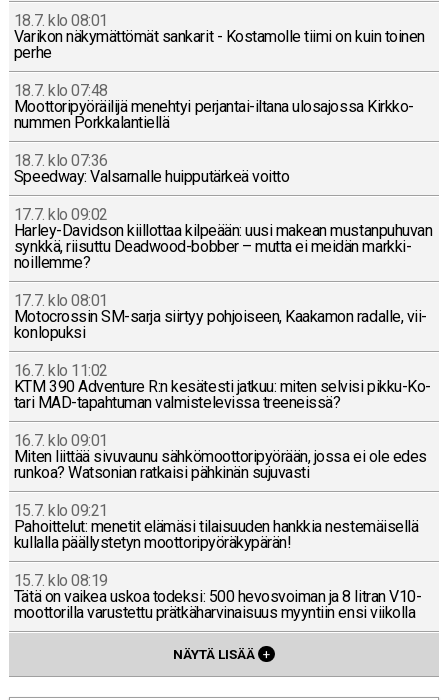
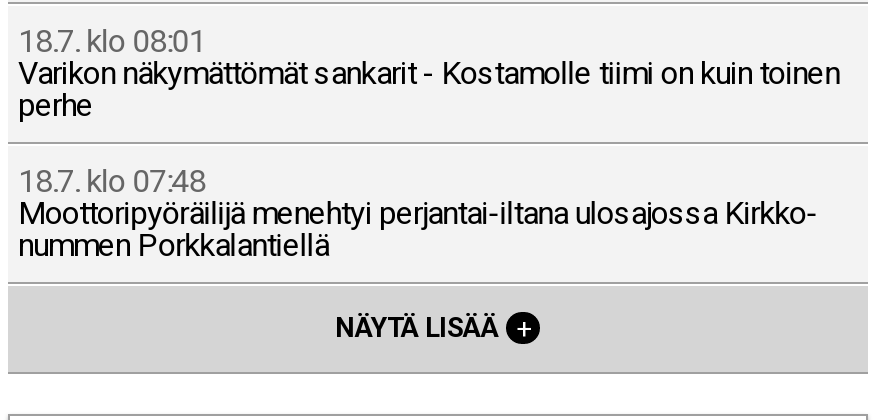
- 18.7. klo 07:36
- Speedway: Valsarnalle huipputärkeä voitto
- 17.7. klo 09:02
- Harley-Davidson kiillottaa kilpeään: uusi makean mustanpuhuvan
- synkkä, riisuttu Deadwood-bobber – mutta ei meidän markki
- noillemme?
- 17.7. klo 08:01
- Motocrossin SM-sarja siirtyy pohjoiseen, Kaakamon radalle, vii
- konlopuksi
- 16.7. klo 11:02
- KTM 390 Adventure R:n kesätesti jatkuu: miten selvisi pikku-Ko
- tari MAD-tapahtuman valmistelevissa treeneissä?
- 16.7. klo 09:01
- Miten liittää sivuvaunu sähkömoottoripyörään, jossa ei ole edes
- runkoa? Watsonian ratkaisi pähkinän sujuvasti
- 15.7. klo 09:21
- Pahoittelut: menetit elämäsi tilaisuuden hankkia nestemäisellä
- kullalla päällystetyn moottoripyöräkypärän!
- 15.7. klo 08:19
- Tätä on vaikea uskoa todeksi: 500 hevosvoiman ja 8 litran V10-
- moottorilla varustettu prätkäharvinaisuus myyntiin ensi viikolla
